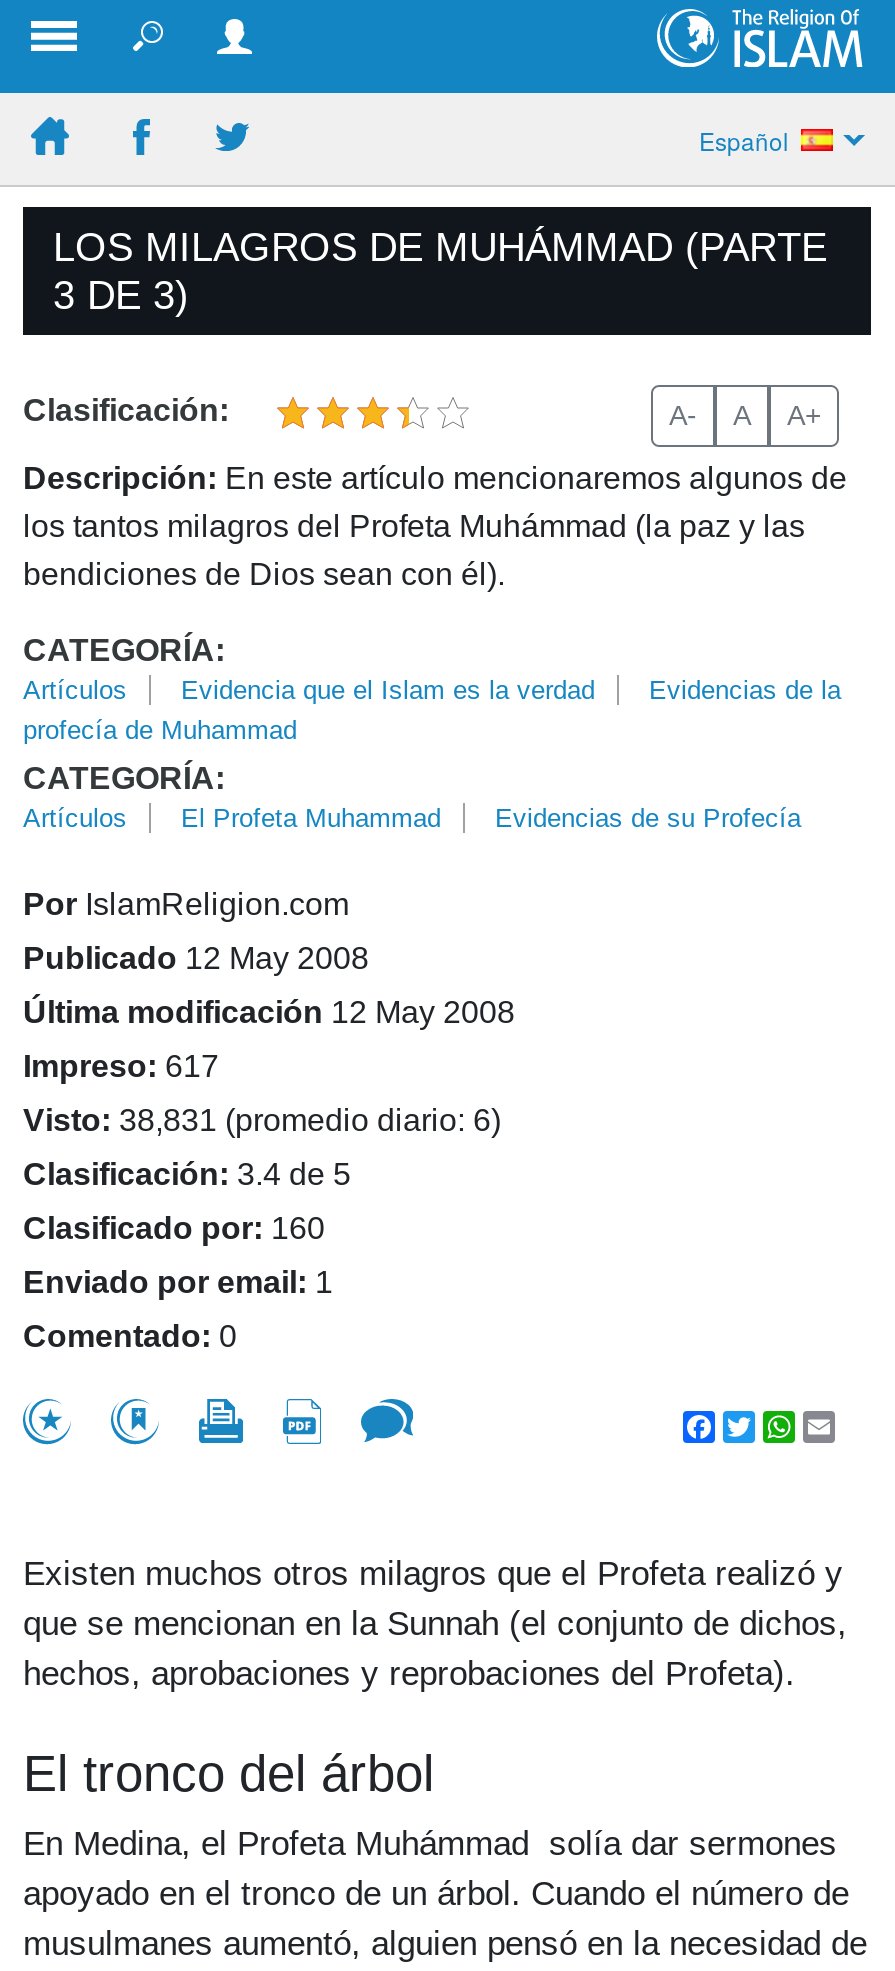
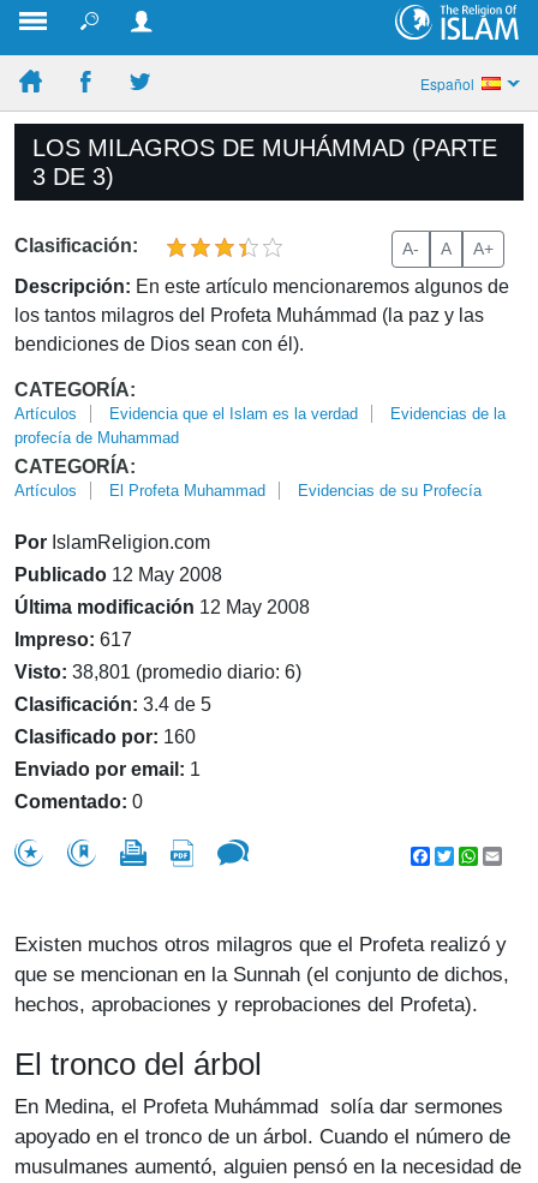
- Visto: 38,831 (promedio diario: 6)
+ Visto: 38,801 (promedio diario: 6)
